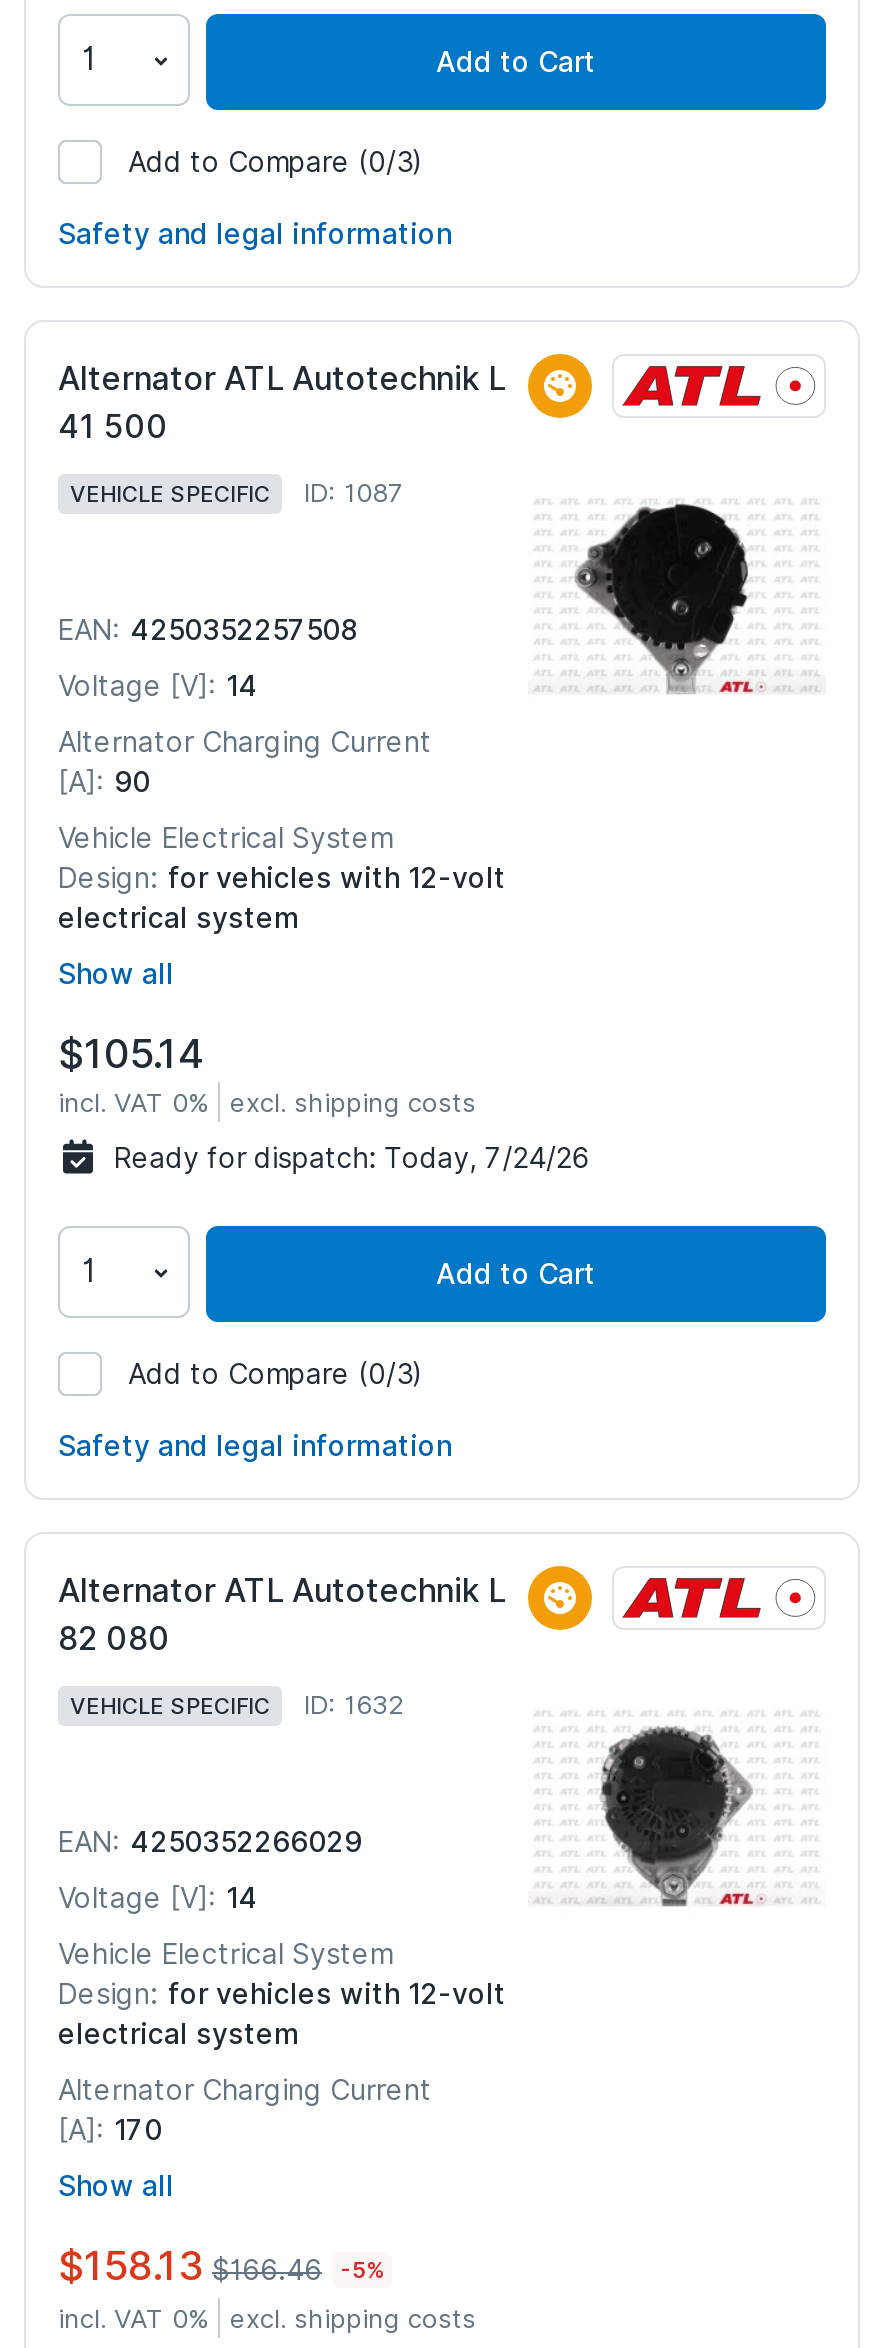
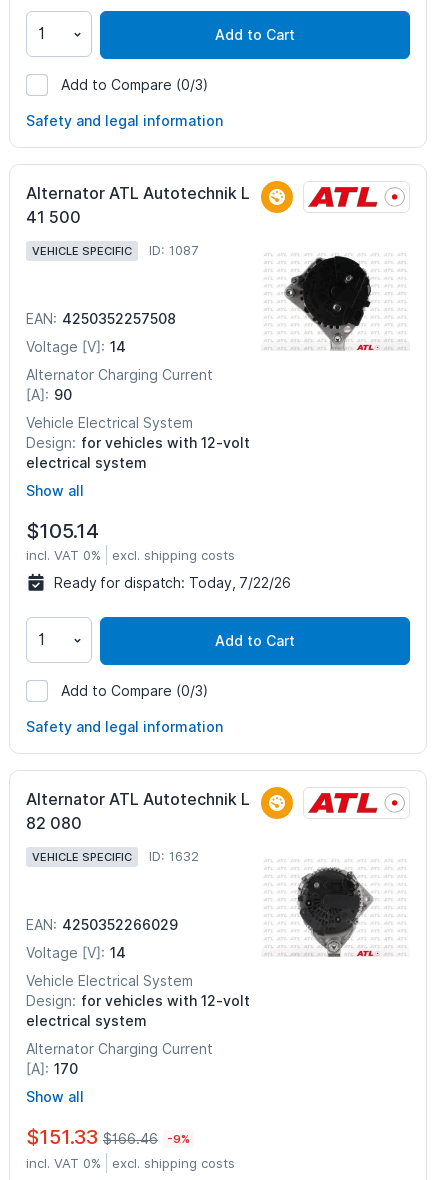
- Ready for dispatch: Today, 7/24/26
+ Ready for dispatch: Today, 7/22/26

- $158.13 $166.46
+ $151.33 $166.46

- -5%
+ -9%
